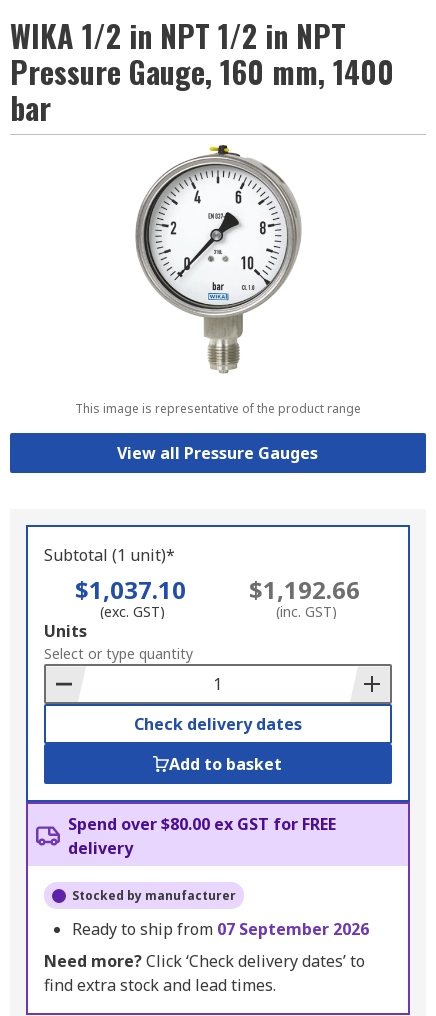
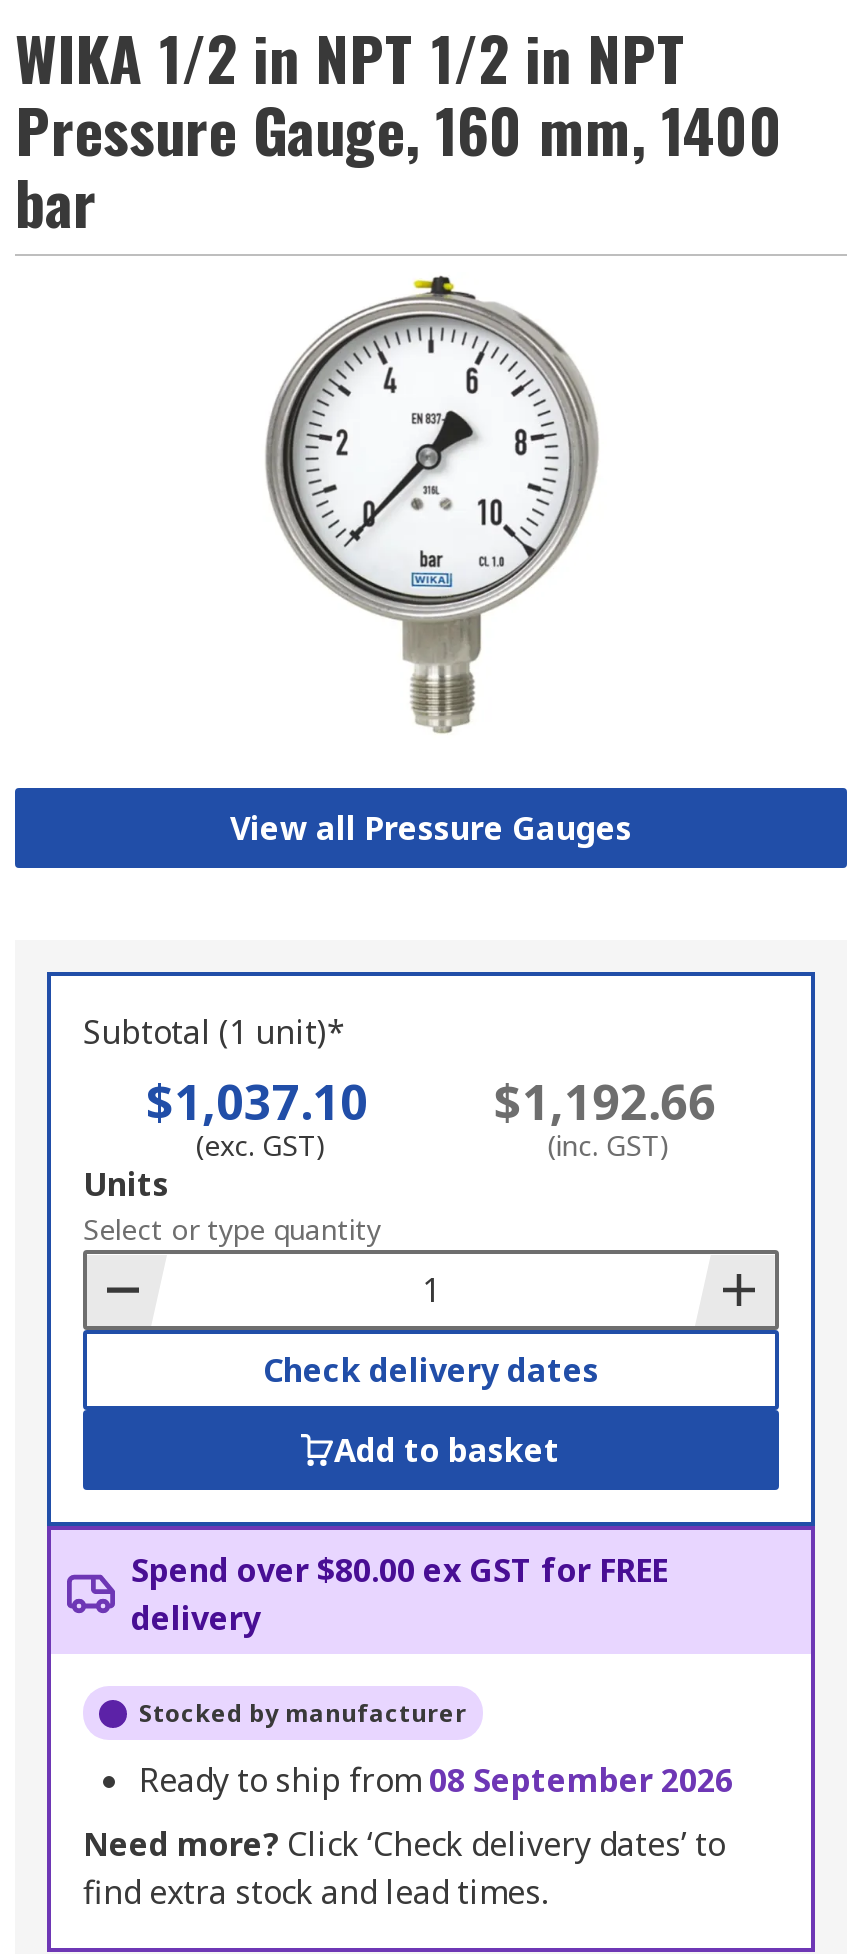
- This image is representative of the product range

- Ready to ship from 07 September 2026
+ Ready to ship from 08 September 2026
